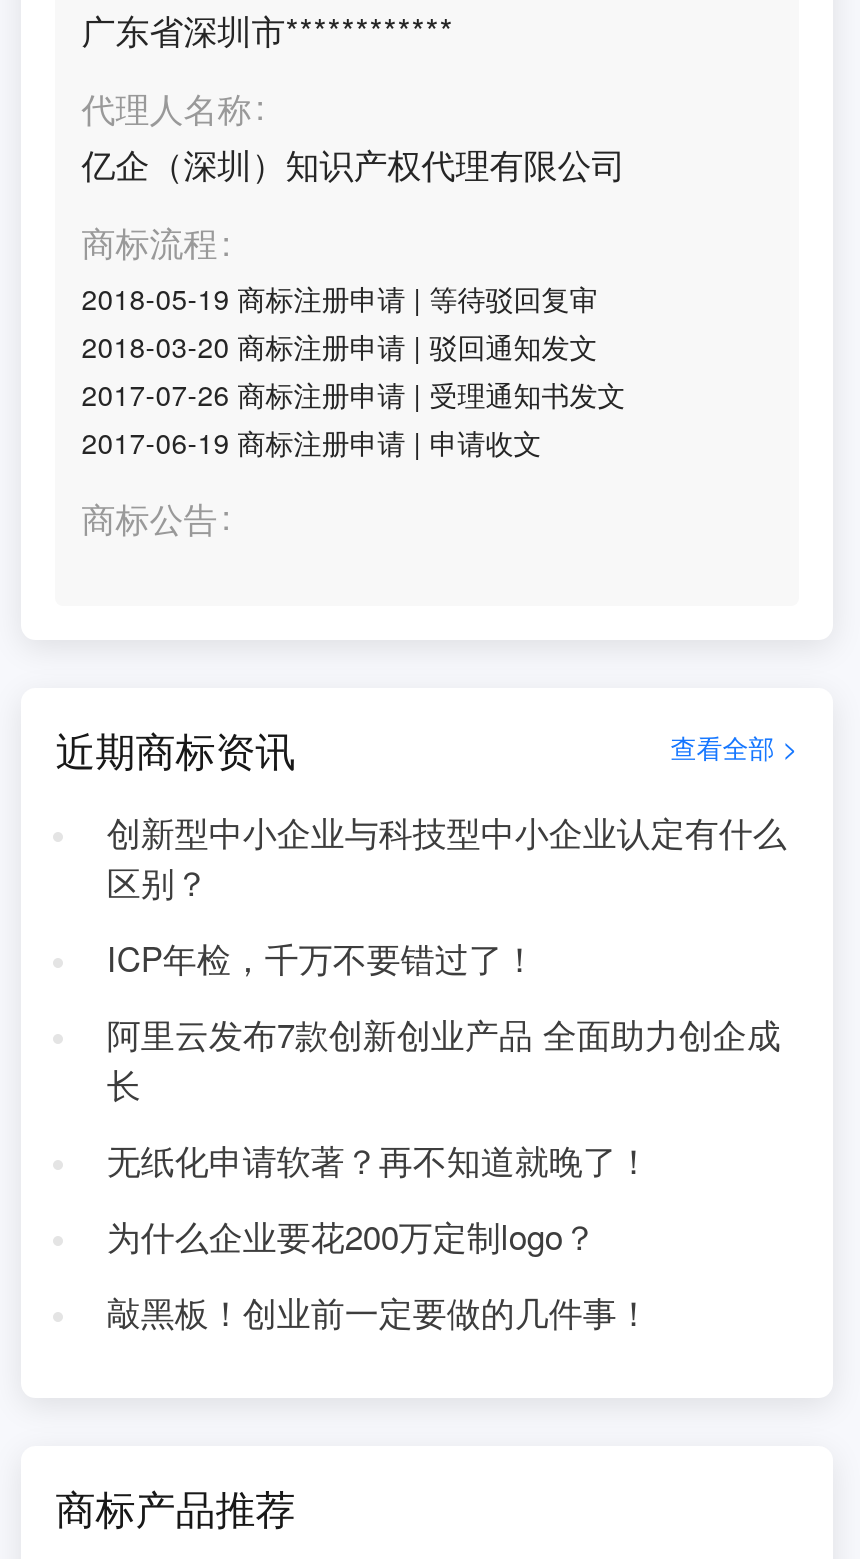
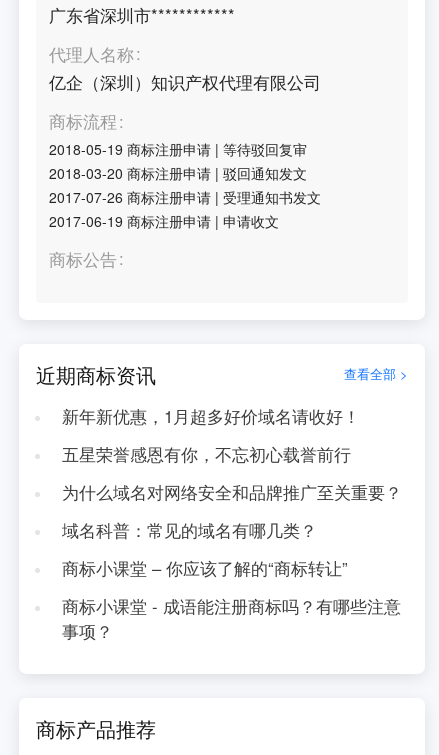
- 创新型中小企业与科技型中小企业认定有什么
- 区别？
+ 新年新优惠，1月超多好价域名请收好！

- ICP年检，千万不要错过了！
+ 五星荣誉感恩有你，不忘初心载誉前行

- 阿里云发布7款创新创业产品 全面助力创企成
- 长
+ 为什么域名对网络安全和品牌推广至关重要？

- 无纸化申请软著？再不知道就晚了！
+ 域名科普：常见的域名有哪几类？

- 为什么企业要花200万定制logo？
+ 商标小课堂 – 你应该了解的“商标转让”

- 敲黑板！创业前一定要做的几件事！
+ 商标小课堂 - 成语能注册商标吗？有哪些注意
+ 事项？
